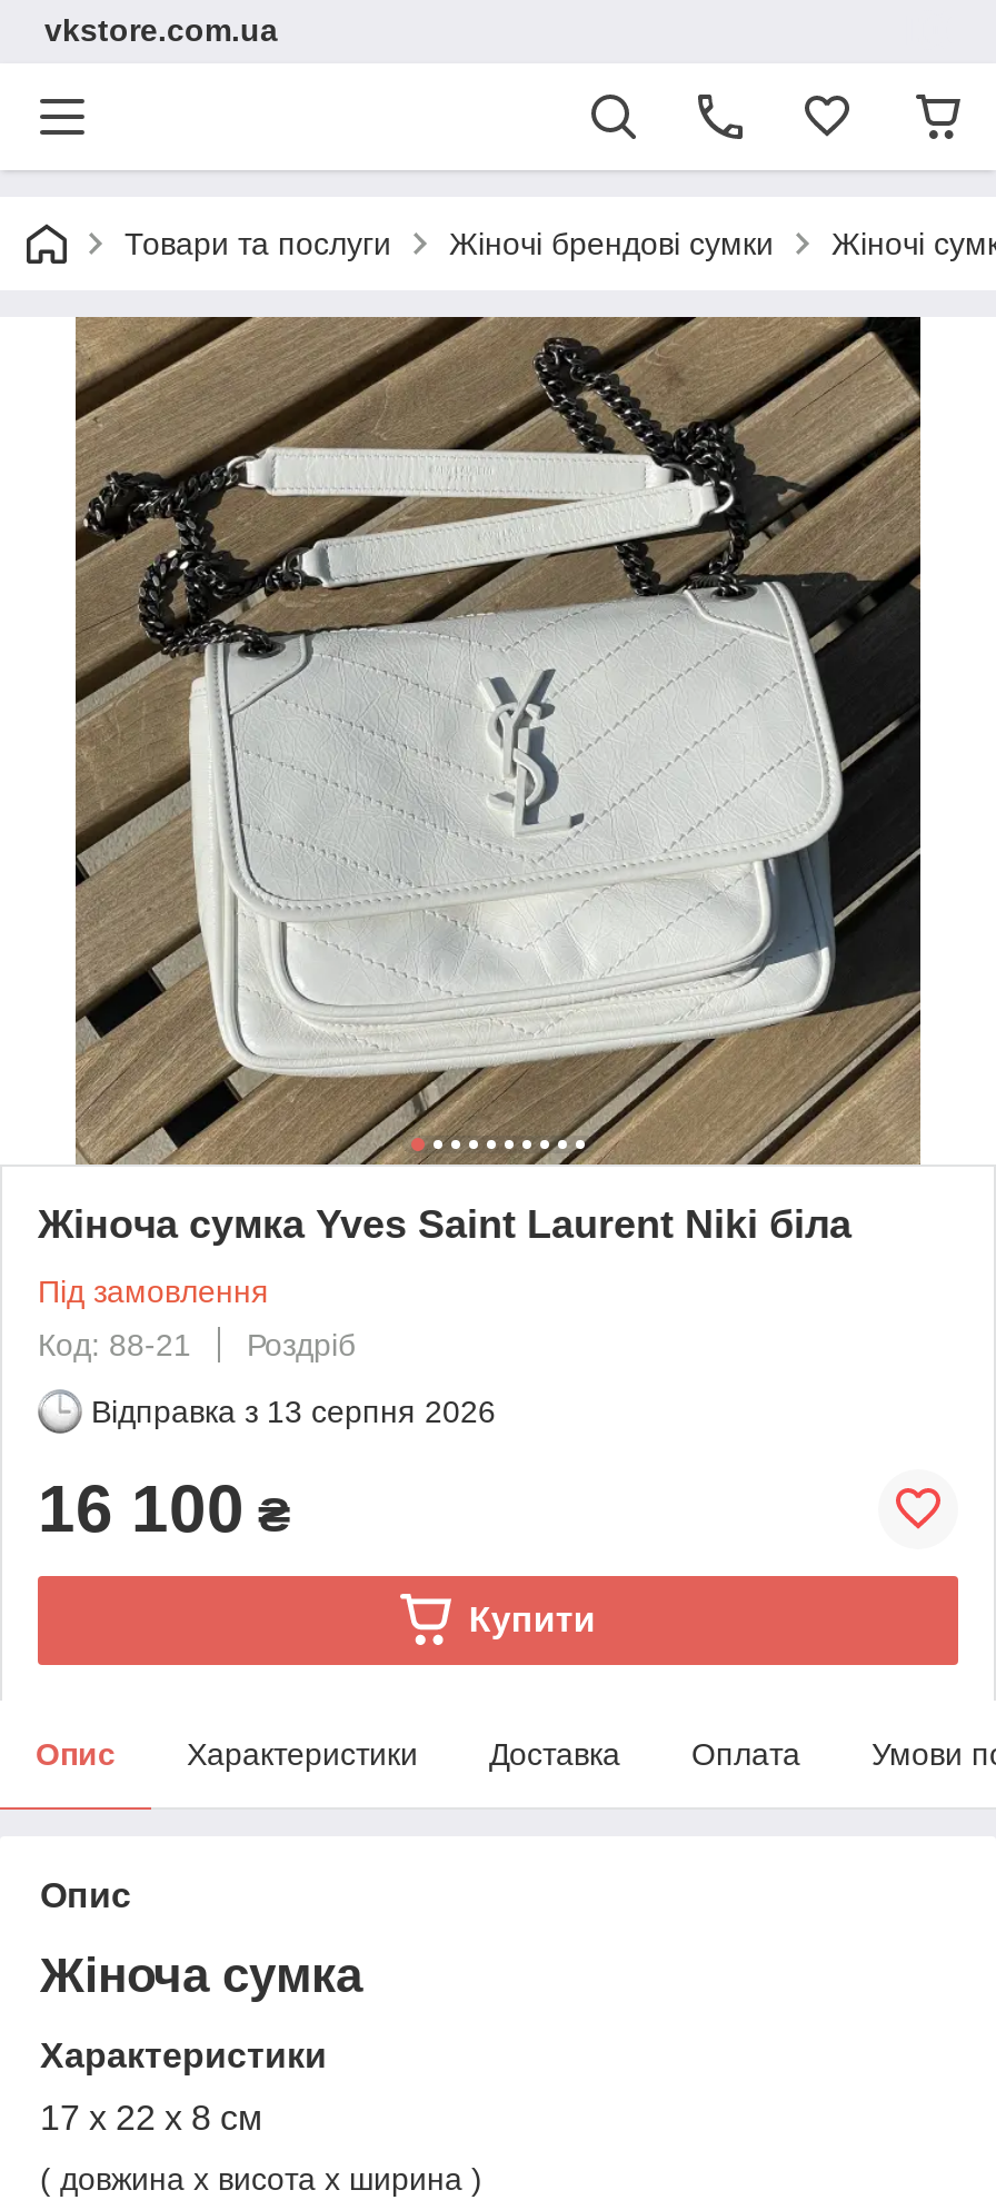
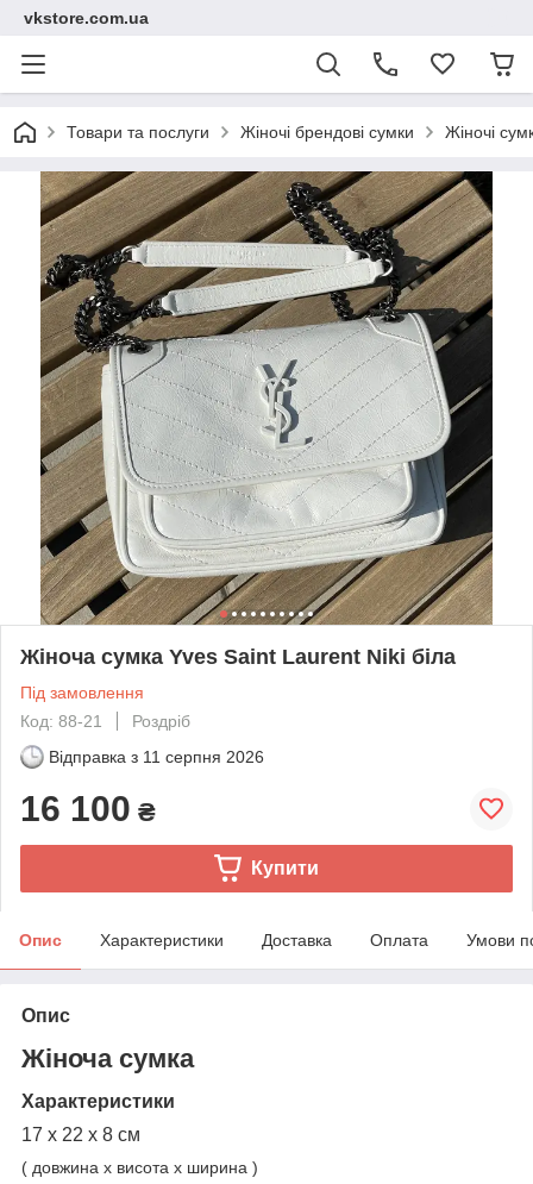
- Відправка з 13 серпня 2026
+ Відправка з 11 серпня 2026
